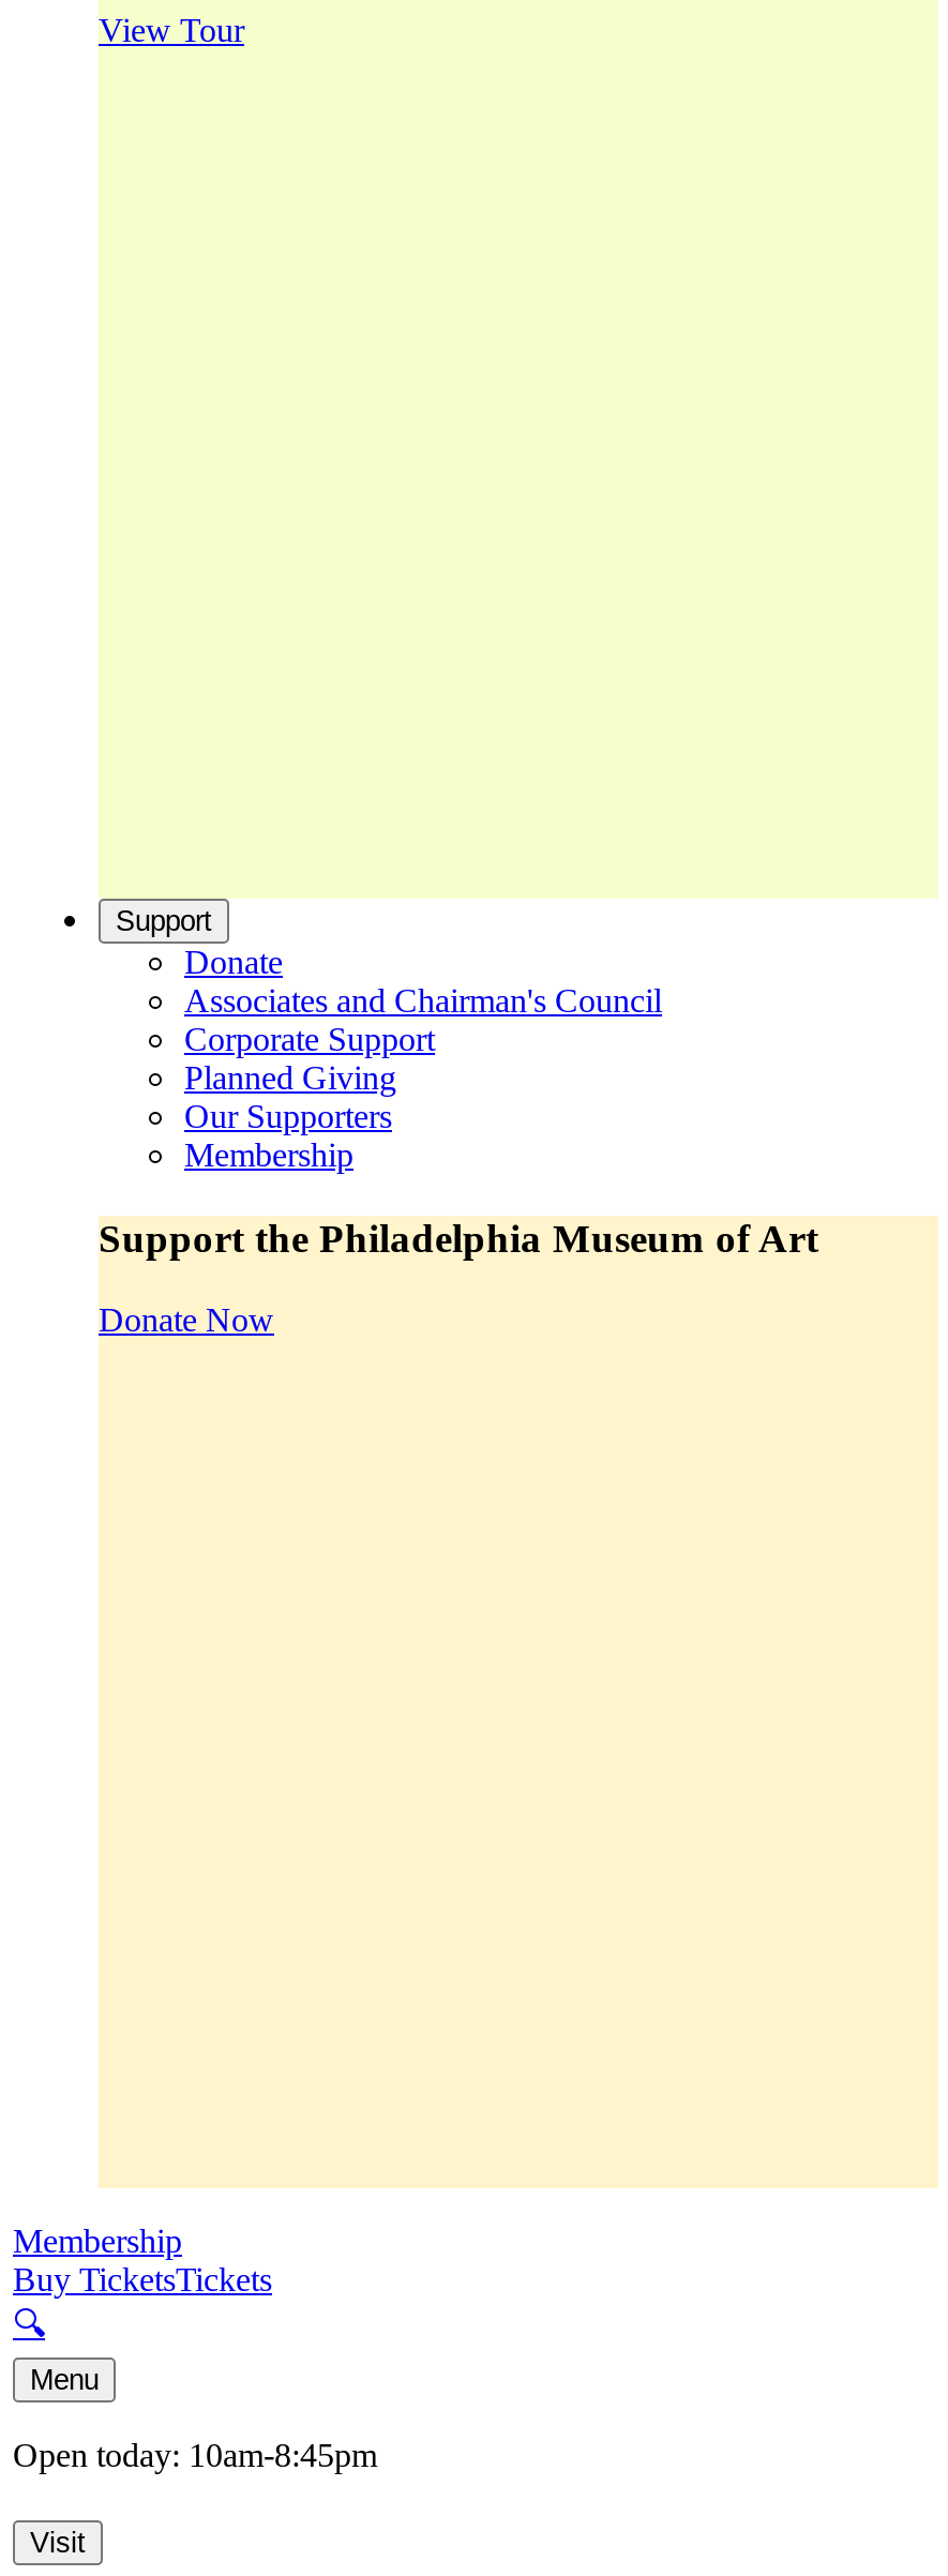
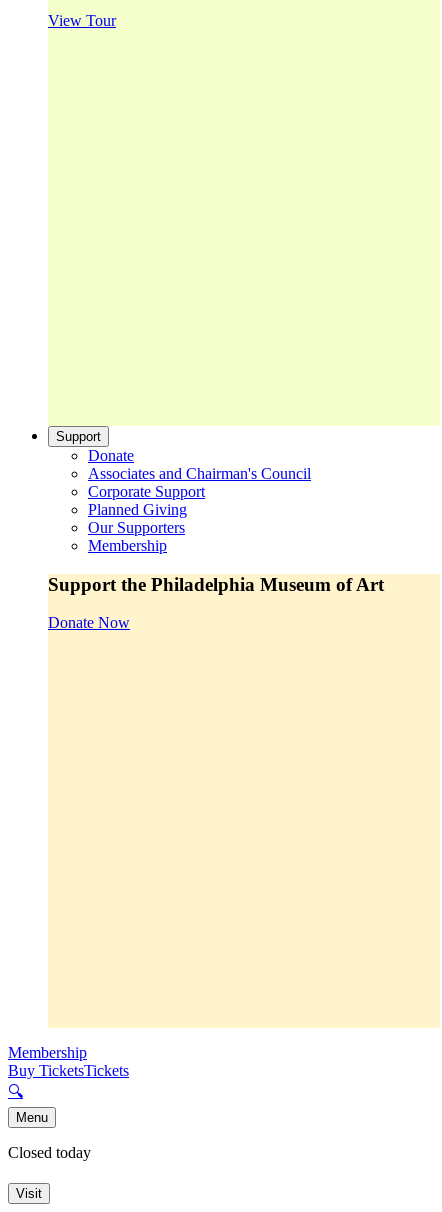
- Open today: 10am-8:45pm
+ Closed today
